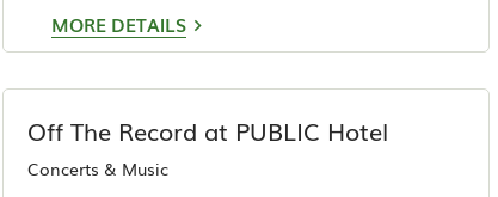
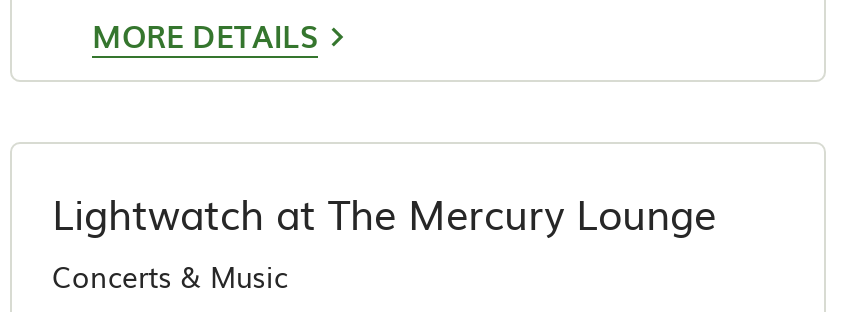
- Off The Record at PUBLIC Hotel
+ Lightwatch at The Mercury Lounge
